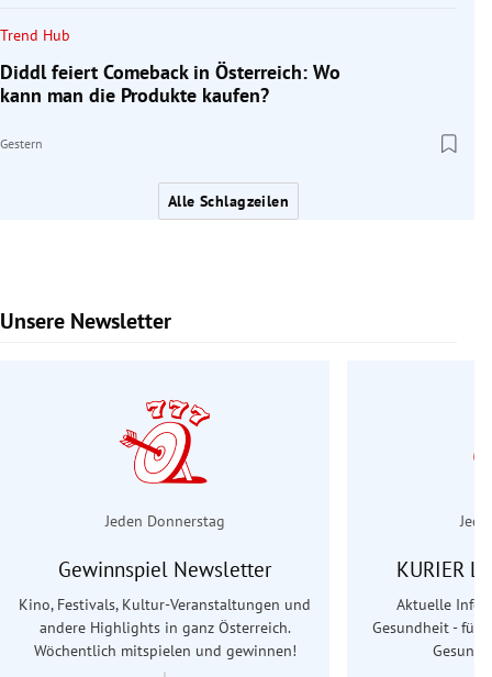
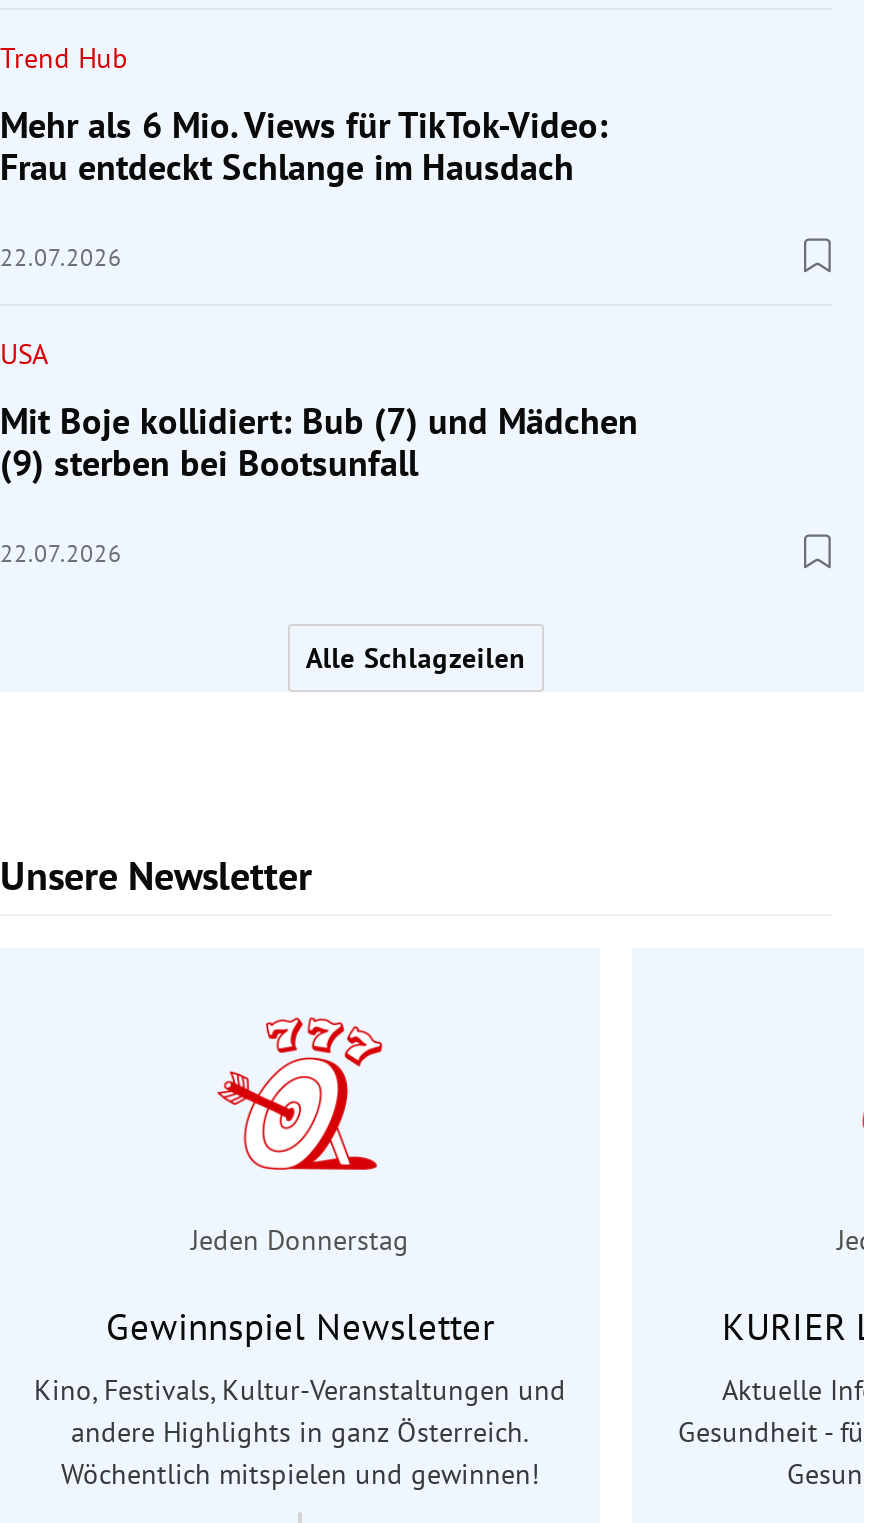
- Diddl feiert Comeback in Österreich: Wo
- kann man die Produkte kaufen?
- Gestern
+ Mehr als 6 Mio. Views für TikTok-Video:
+ Frau entdeckt Schlange im Hausdach
+ 22.07.2026
+ USA
+ Mit Boje kollidiert: Bub (7) und Mädchen
+ (9) sterben bei Bootsunfall
+ 22.07.2026
